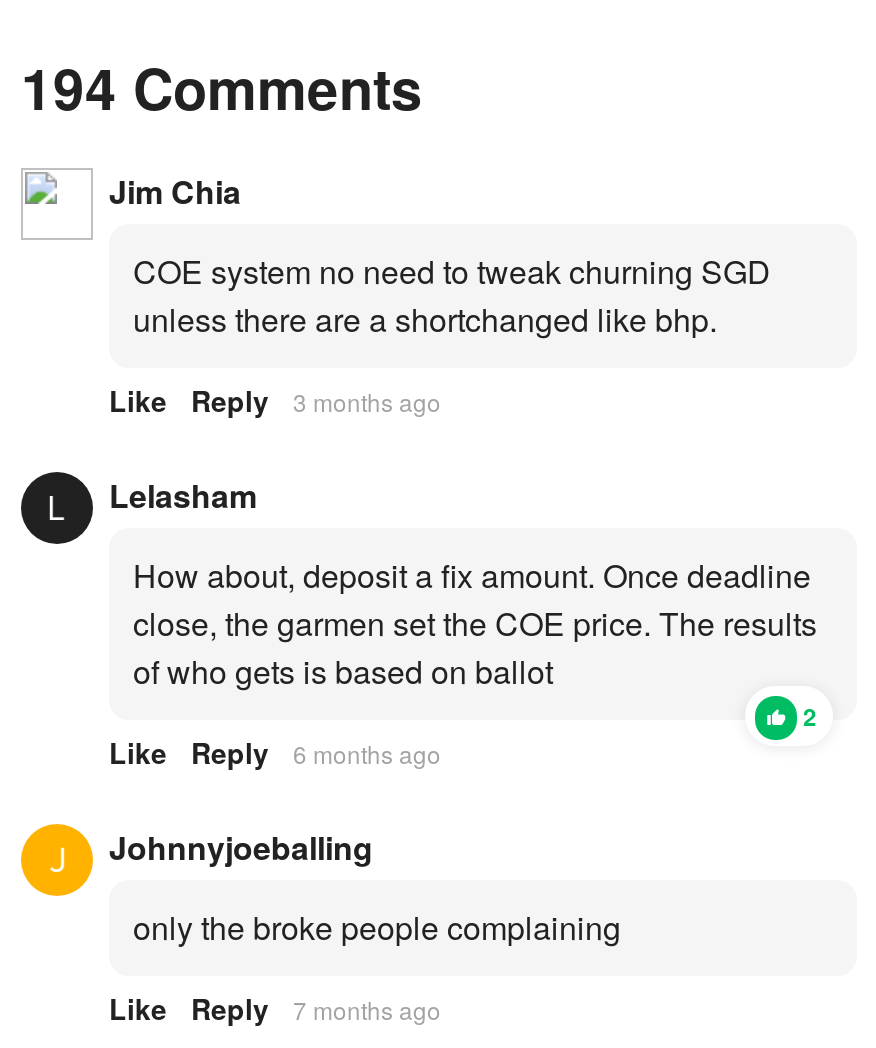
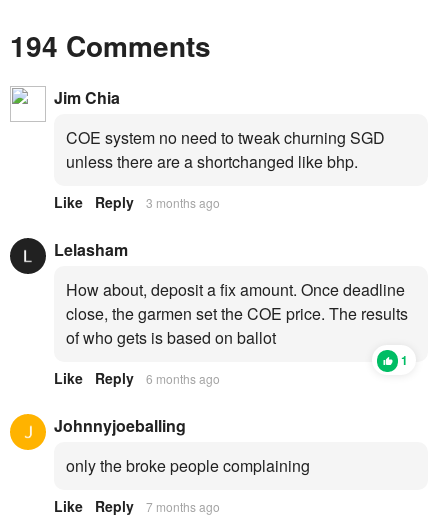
- 2
+ 1
